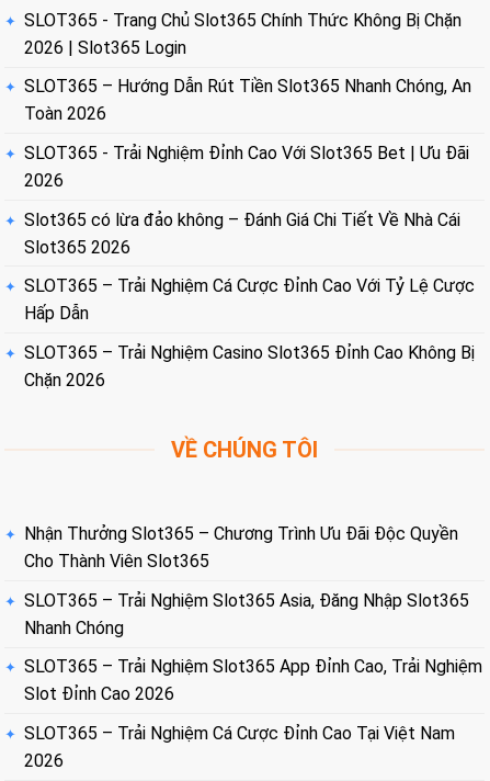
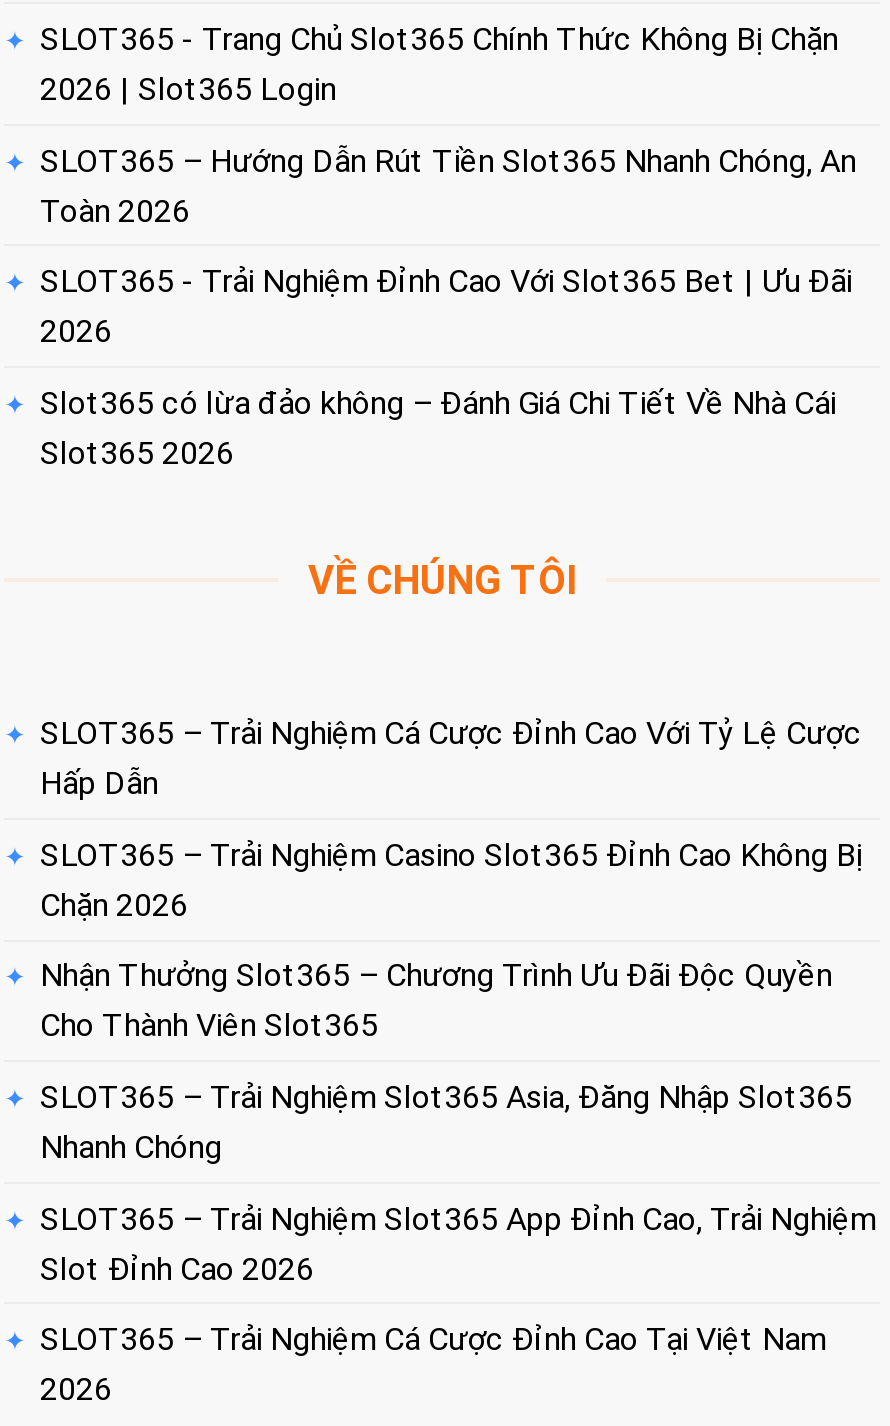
moved down: SLOT365 – Trải Nghiệm Cá Cược Đỉnh Cao Với Tỷ Lệ Cược | Hấp Dẫn | SLOT365 – Trải Nghiệm Casino Slot365 Đỉnh Cao Không Bị | Chặn 2026

moved up: VỀ CHÚNG TÔI
